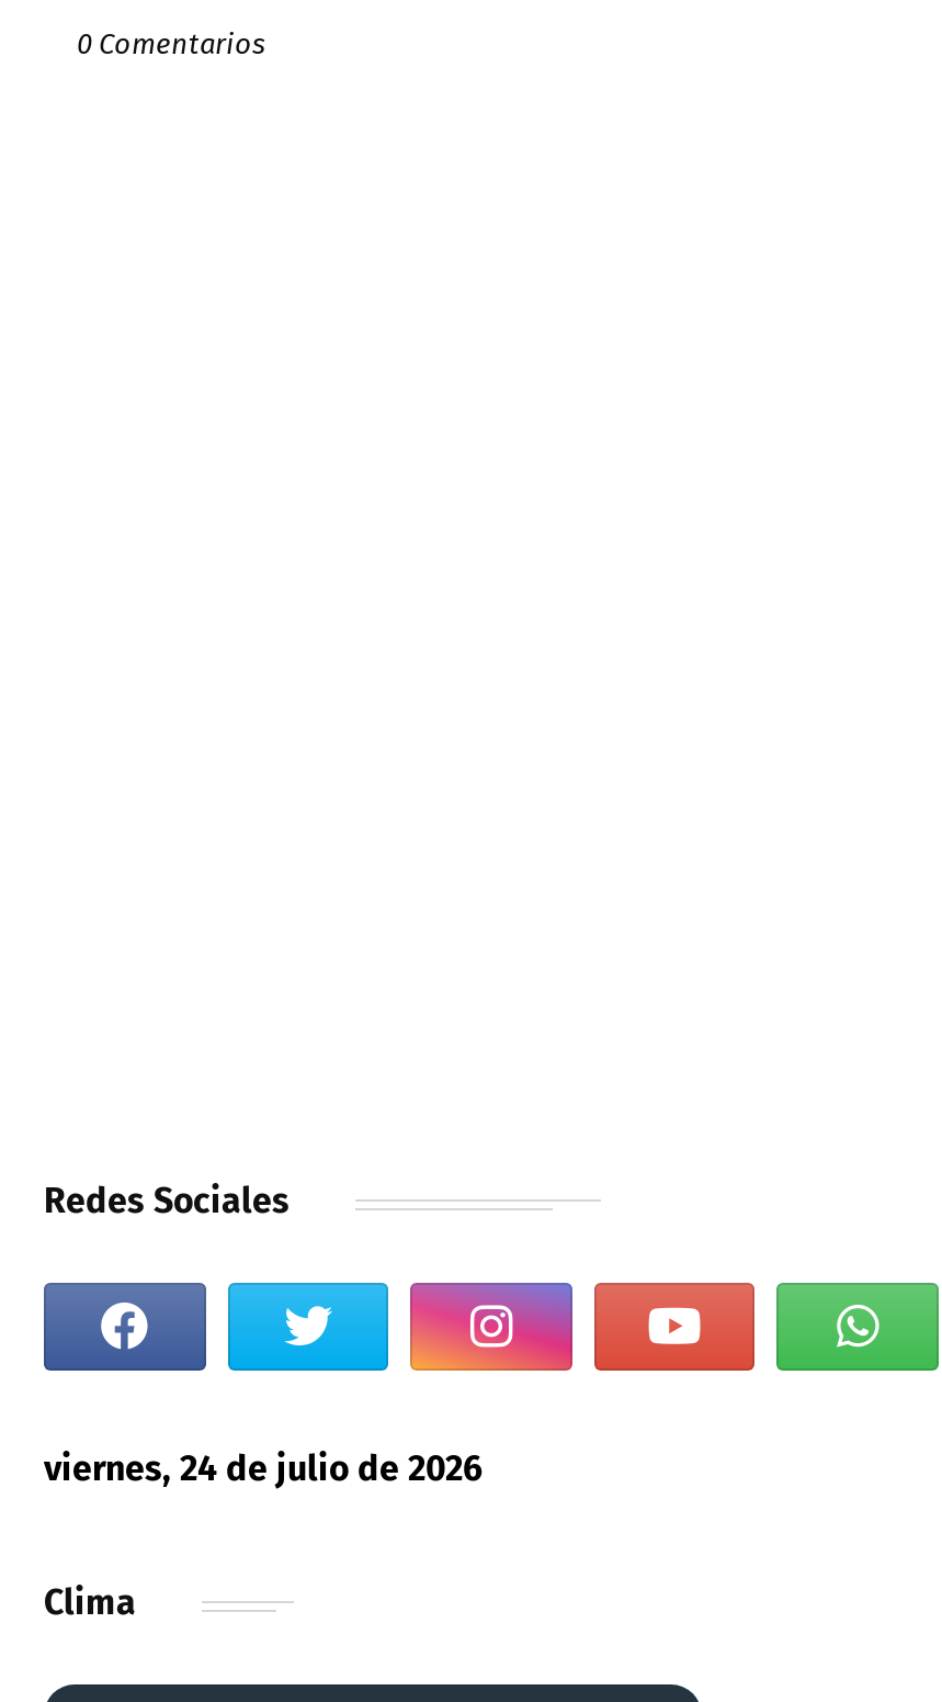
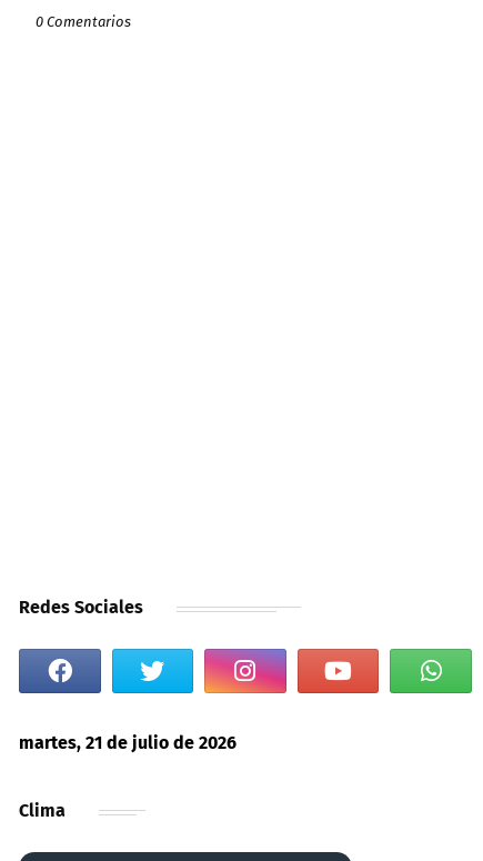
- viernes, 24 de julio de 2026
+ martes, 21 de julio de 2026
